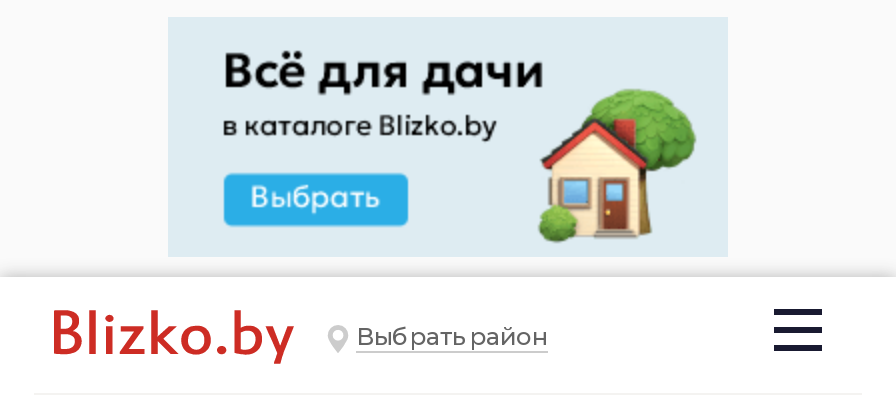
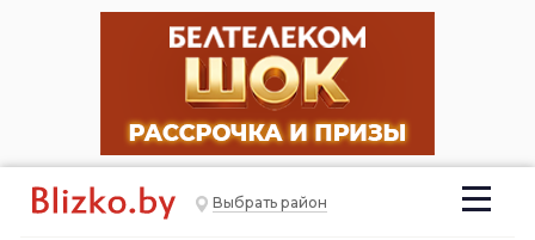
- [image]
+ [image]
